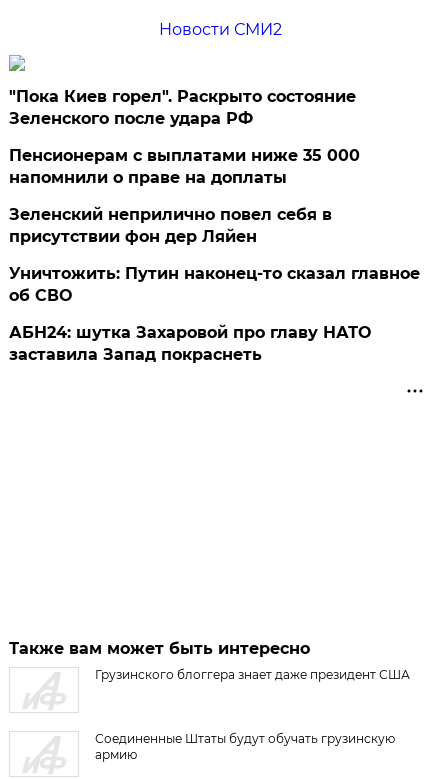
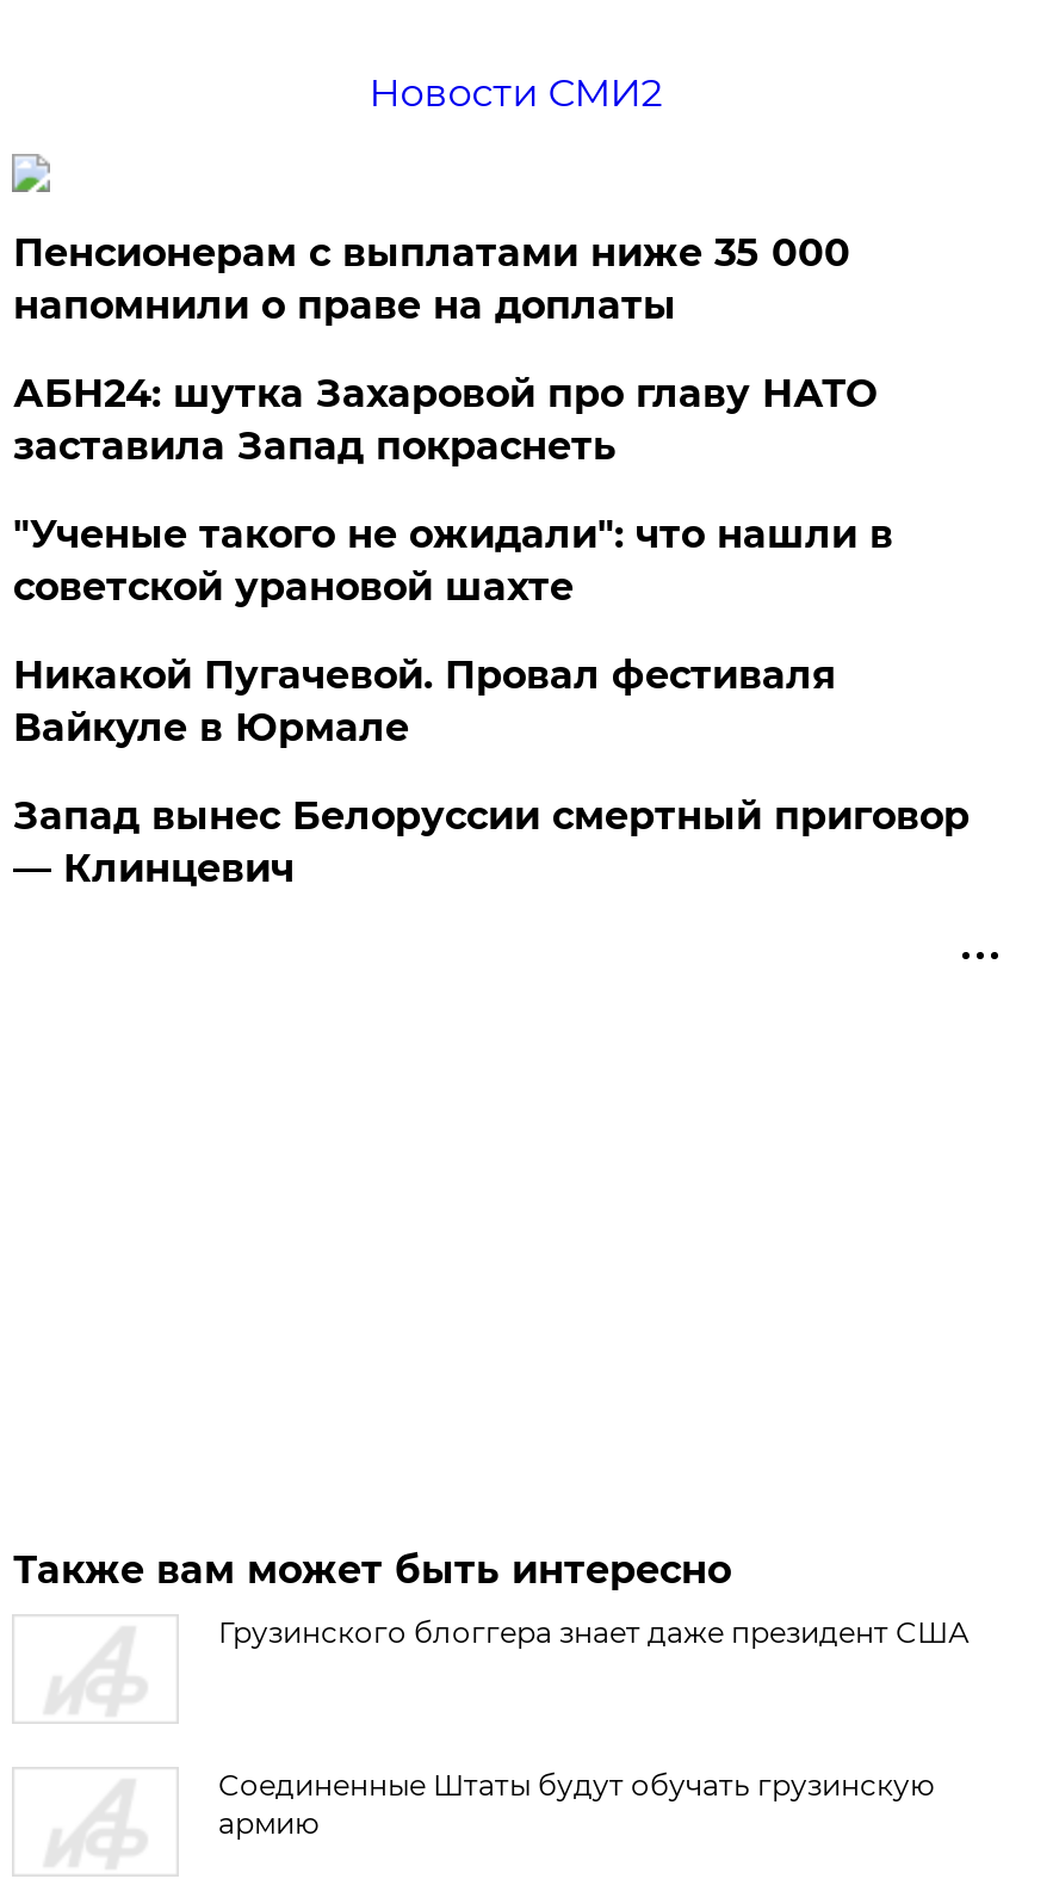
- "Пока Киев горел". Раскрыто состояние
- Зеленского после удара РФ

moved up: Пенсионерам с выплатами ниже 35 000 | напомнили о праве на доплаты

- Зеленский неприлично повел cебя в
- присутствии фон дер Ляйен
- Уничтожить: Путин наконец-то сказал главное
- об СВО

moved up: АБН24: шутка Захаровой про главу НАТО | заставила Запад покраснеть

+ "Ученые такого не ожидали": что нашли в
+ советской урановой шахте
+ Никакой Пугачевой. Провал фестиваля
+ Вайкуле в Юрмале
+ Запад вынес Белоруссии смертный приговор
+ — Клинцевич
